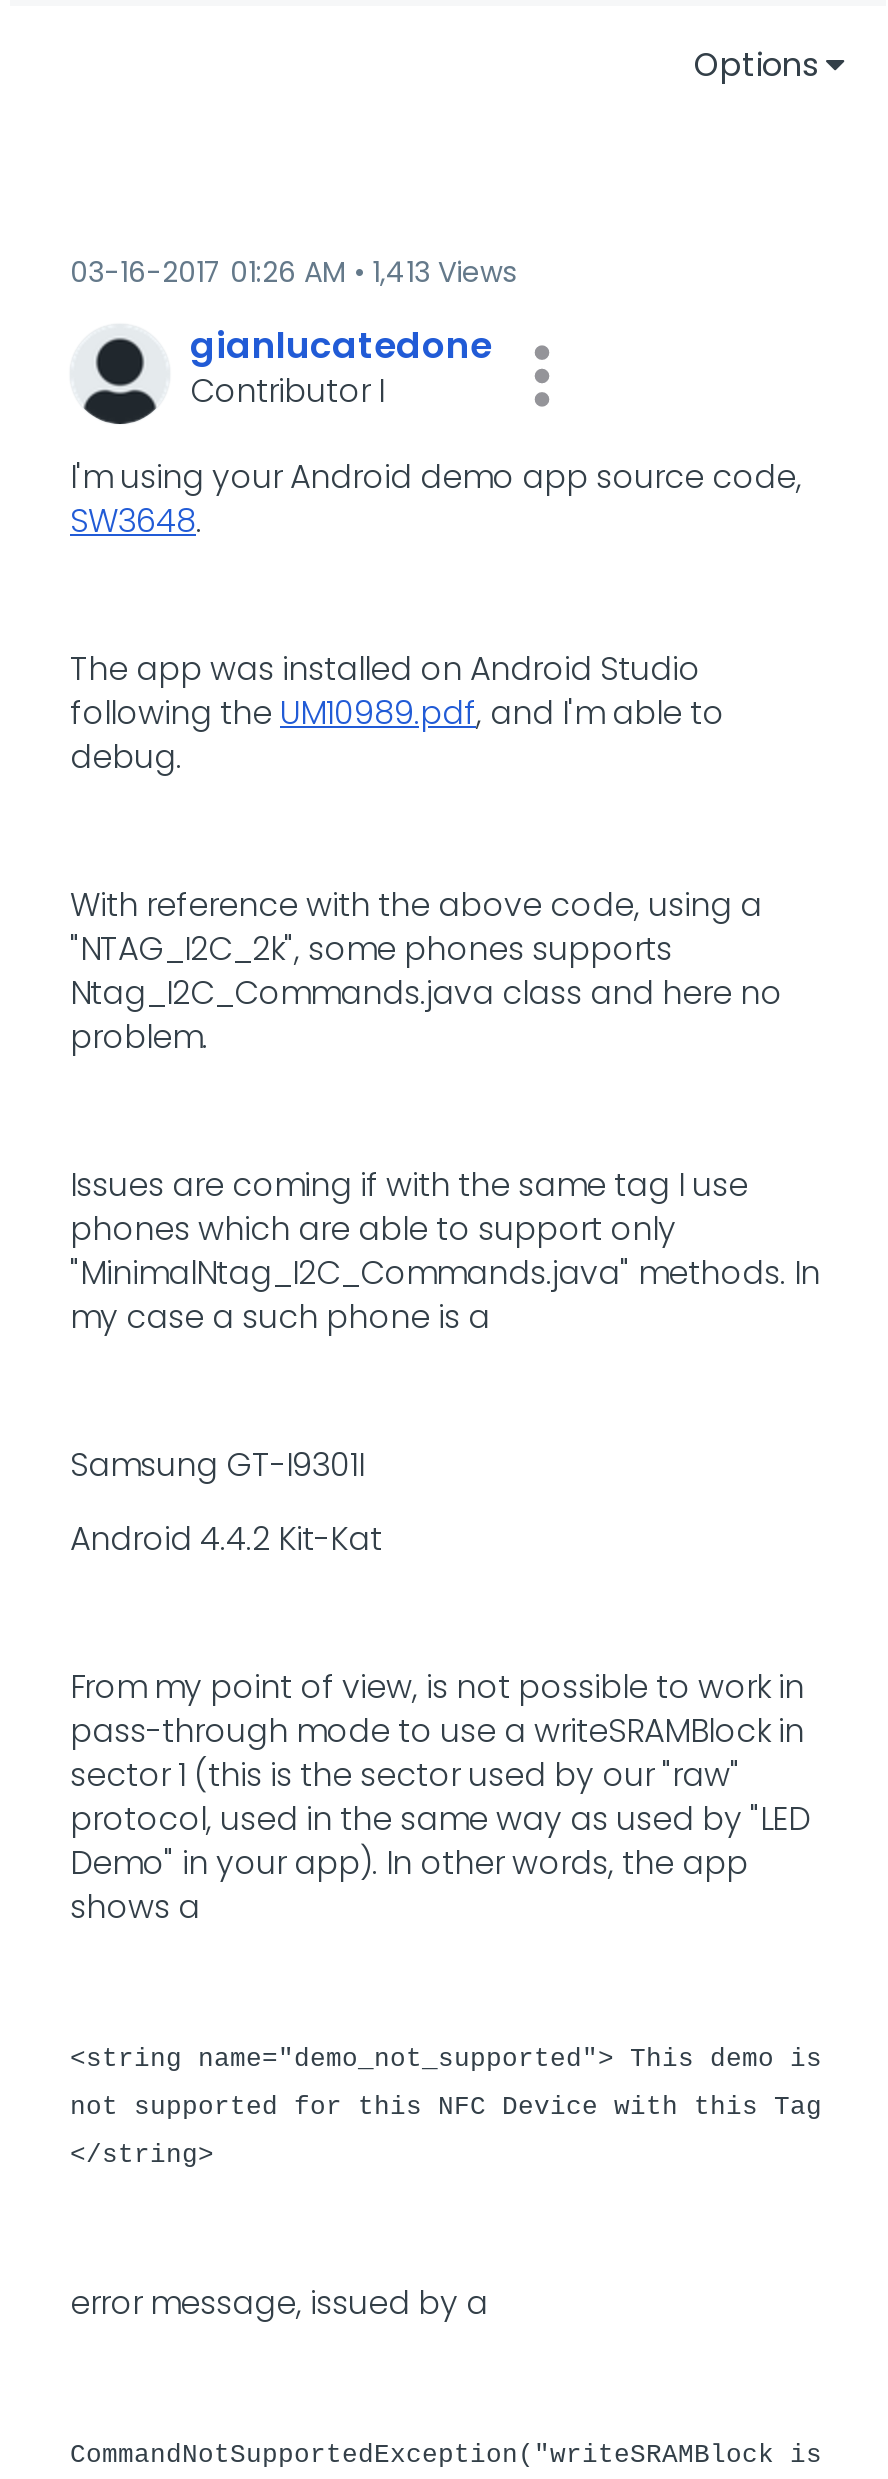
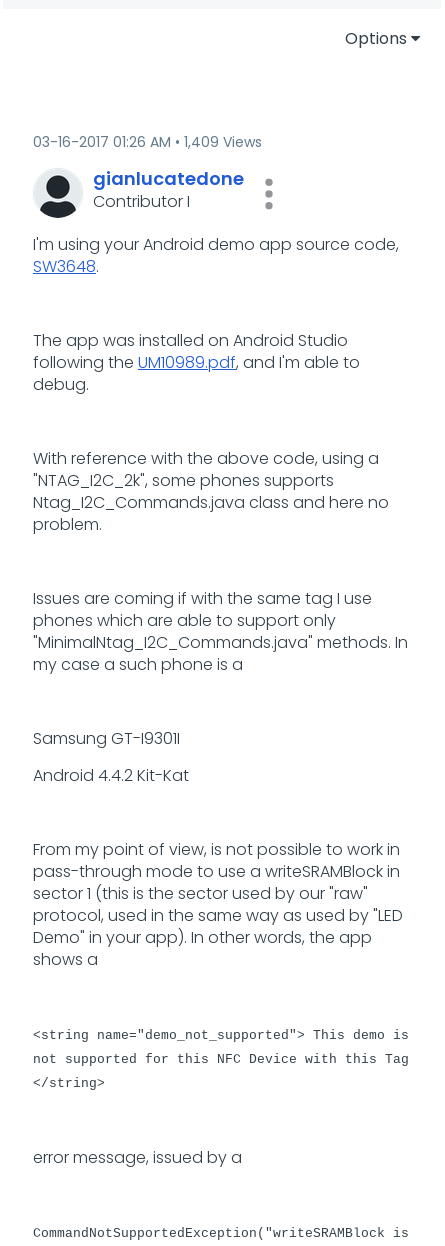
- 03-16-2017 01:26 AM 1,413 Views
+ 03-16-2017 01:26 AM 1,409 Views
